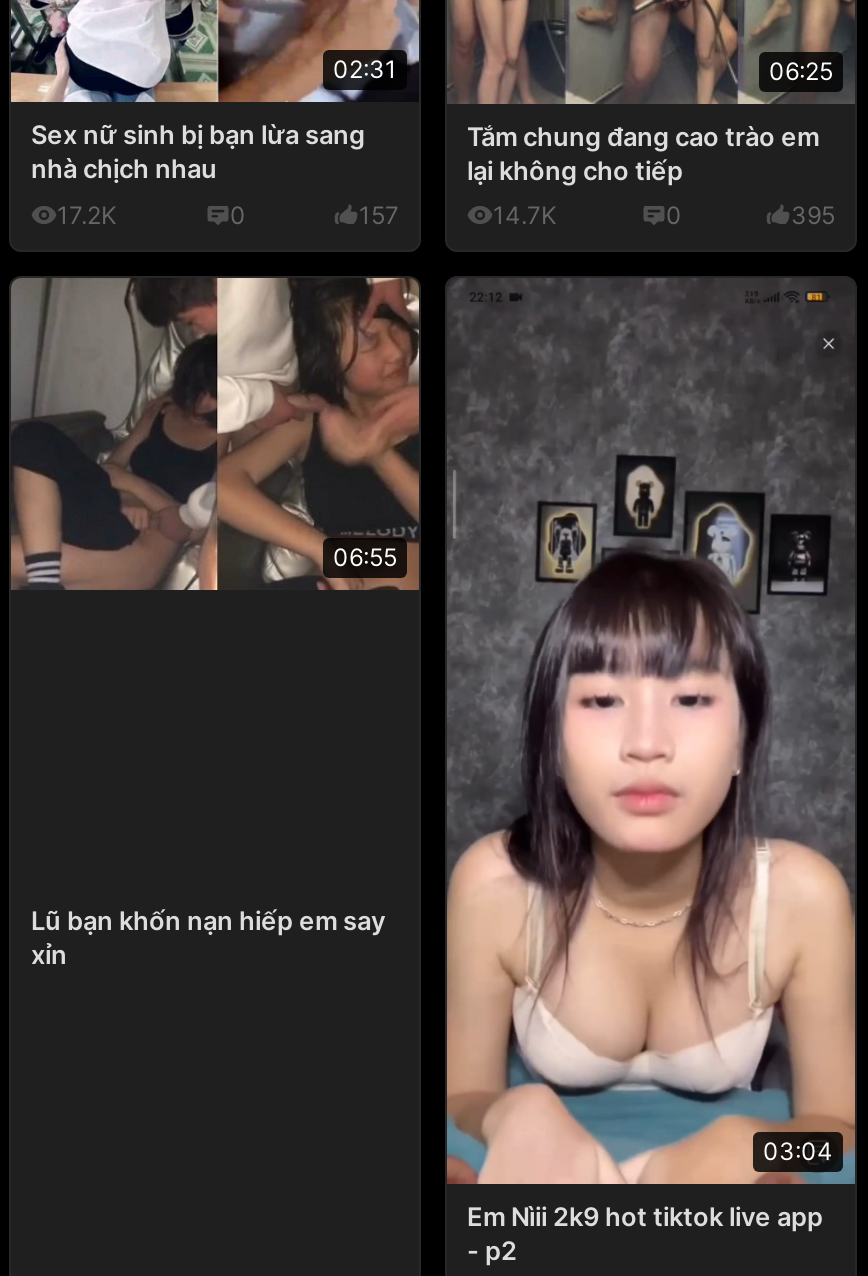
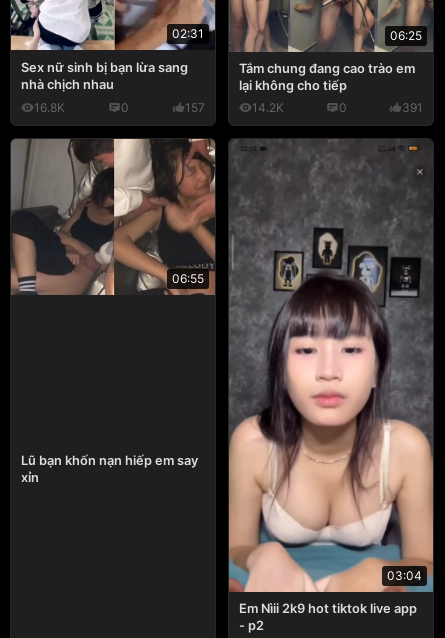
- 17.2K
+ 16.8K

- 14.7K
+ 14.2K

- 395
+ 391
